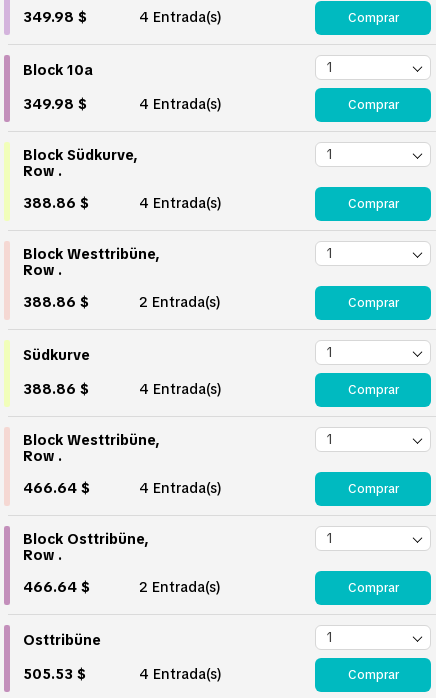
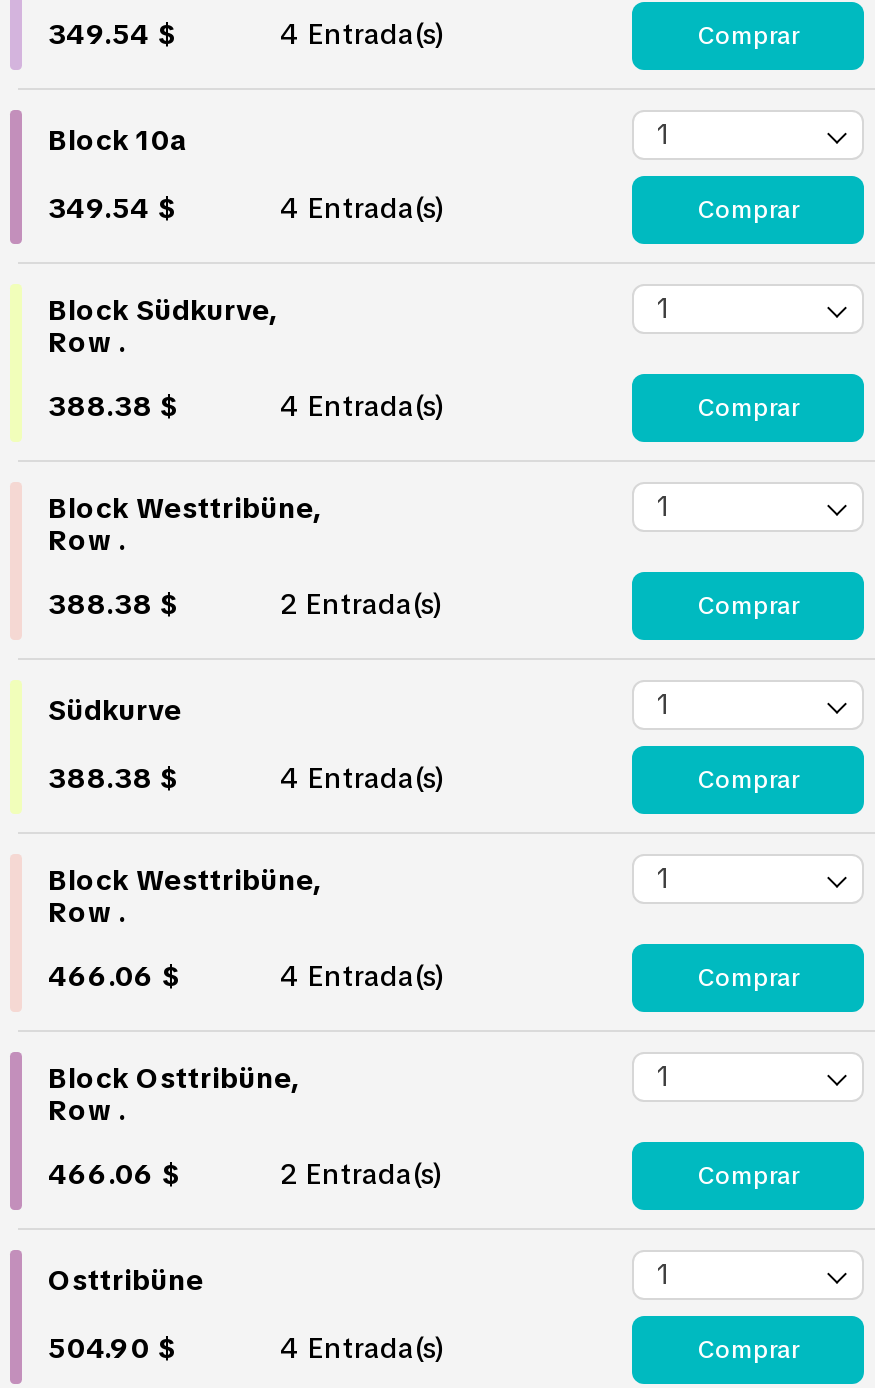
- 349.98 $
+ 349.54 $

- 349.98 $
+ 349.54 $

- 388.86 $
+ 388.38 $

- 388.86 $
+ 388.38 $

- 388.86 $
+ 388.38 $

- 466.64 $
+ 466.06 $

- 466.64 $
+ 466.06 $

- 505.53 $
+ 504.90 $
